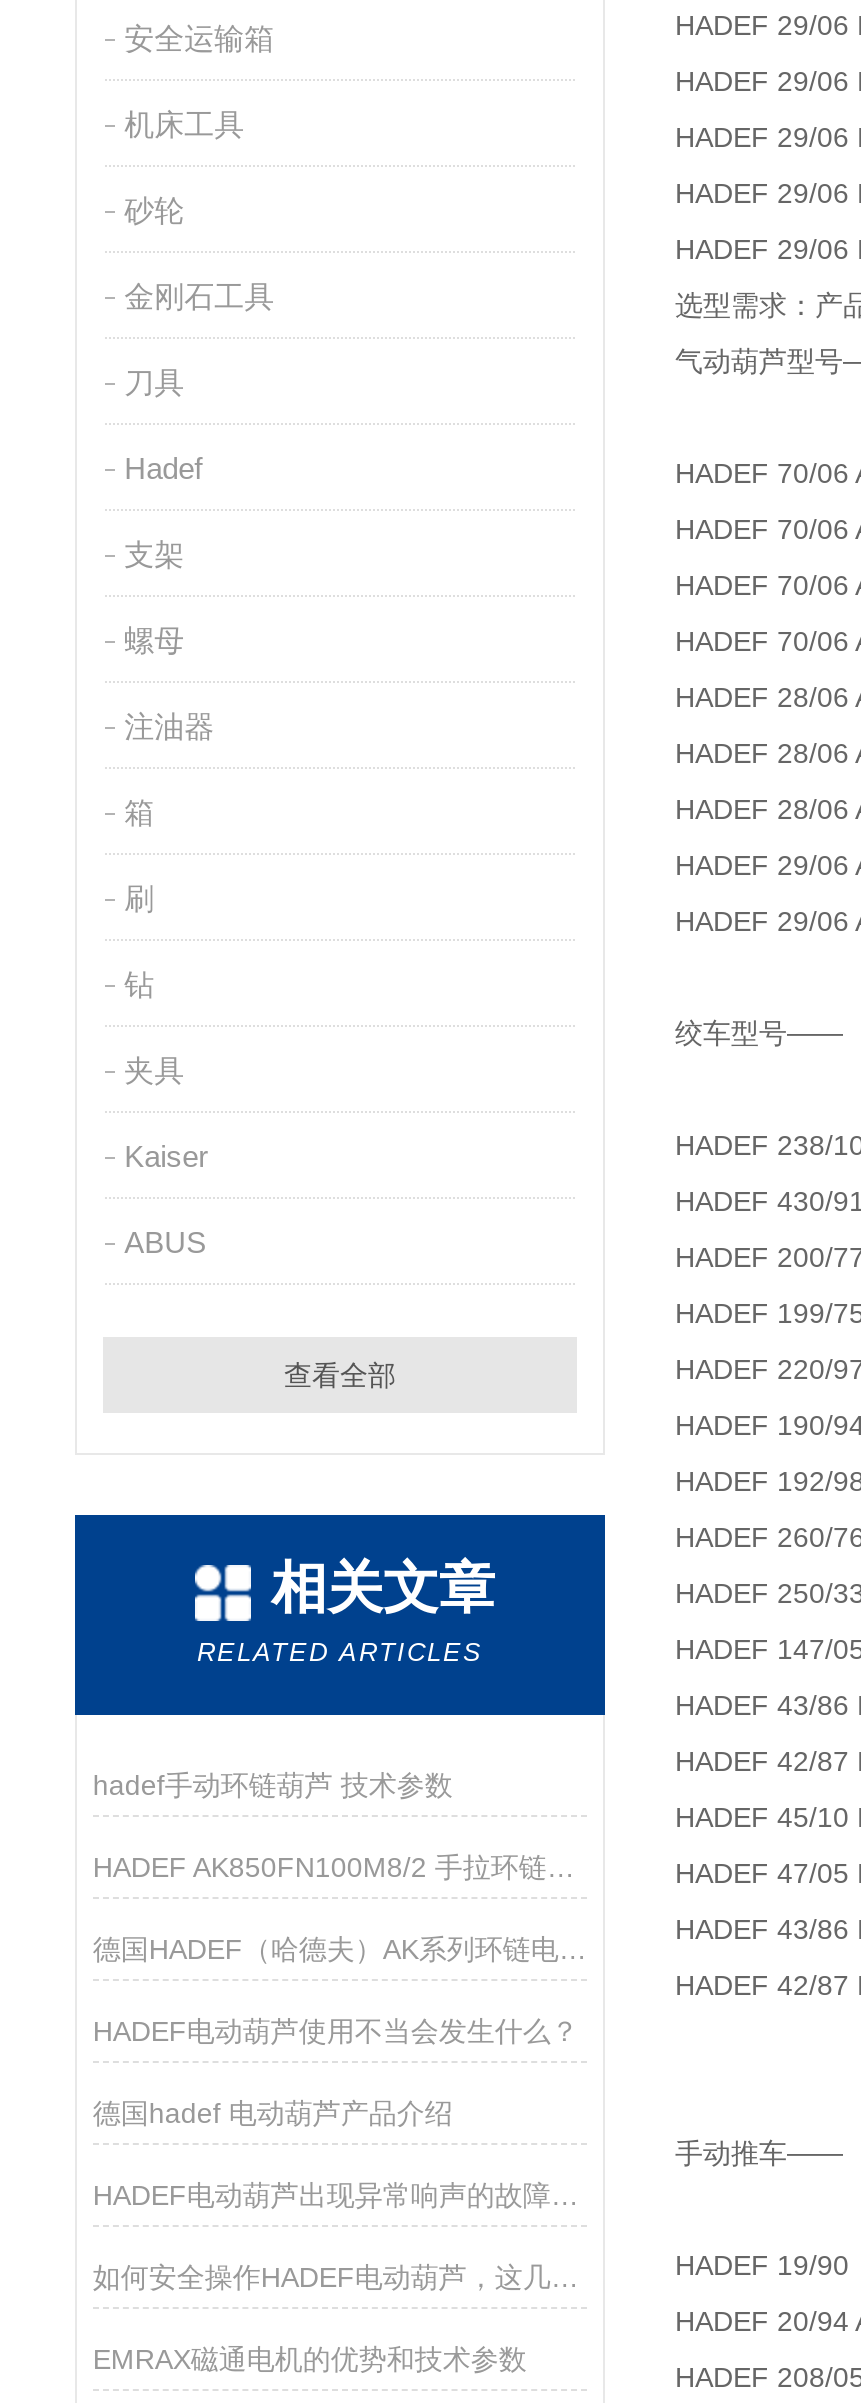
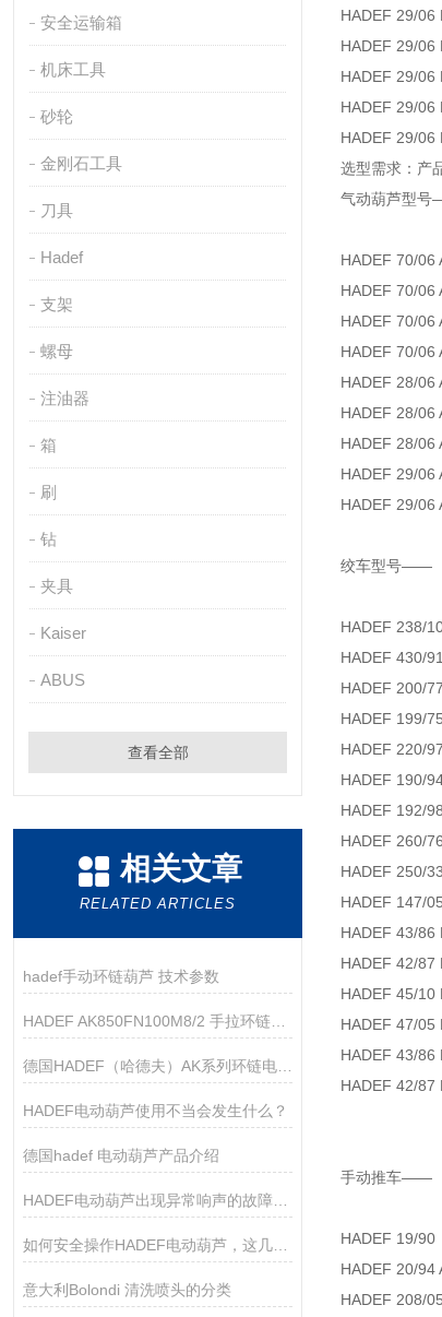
- EMRAX磁通电机的优势和技术参数
+ 意大利Bolondi 清洗喷头的分类
